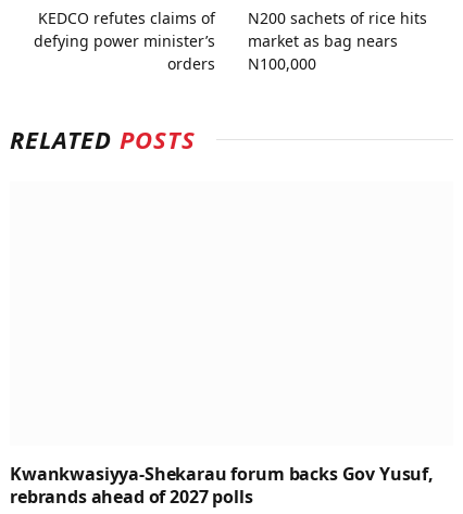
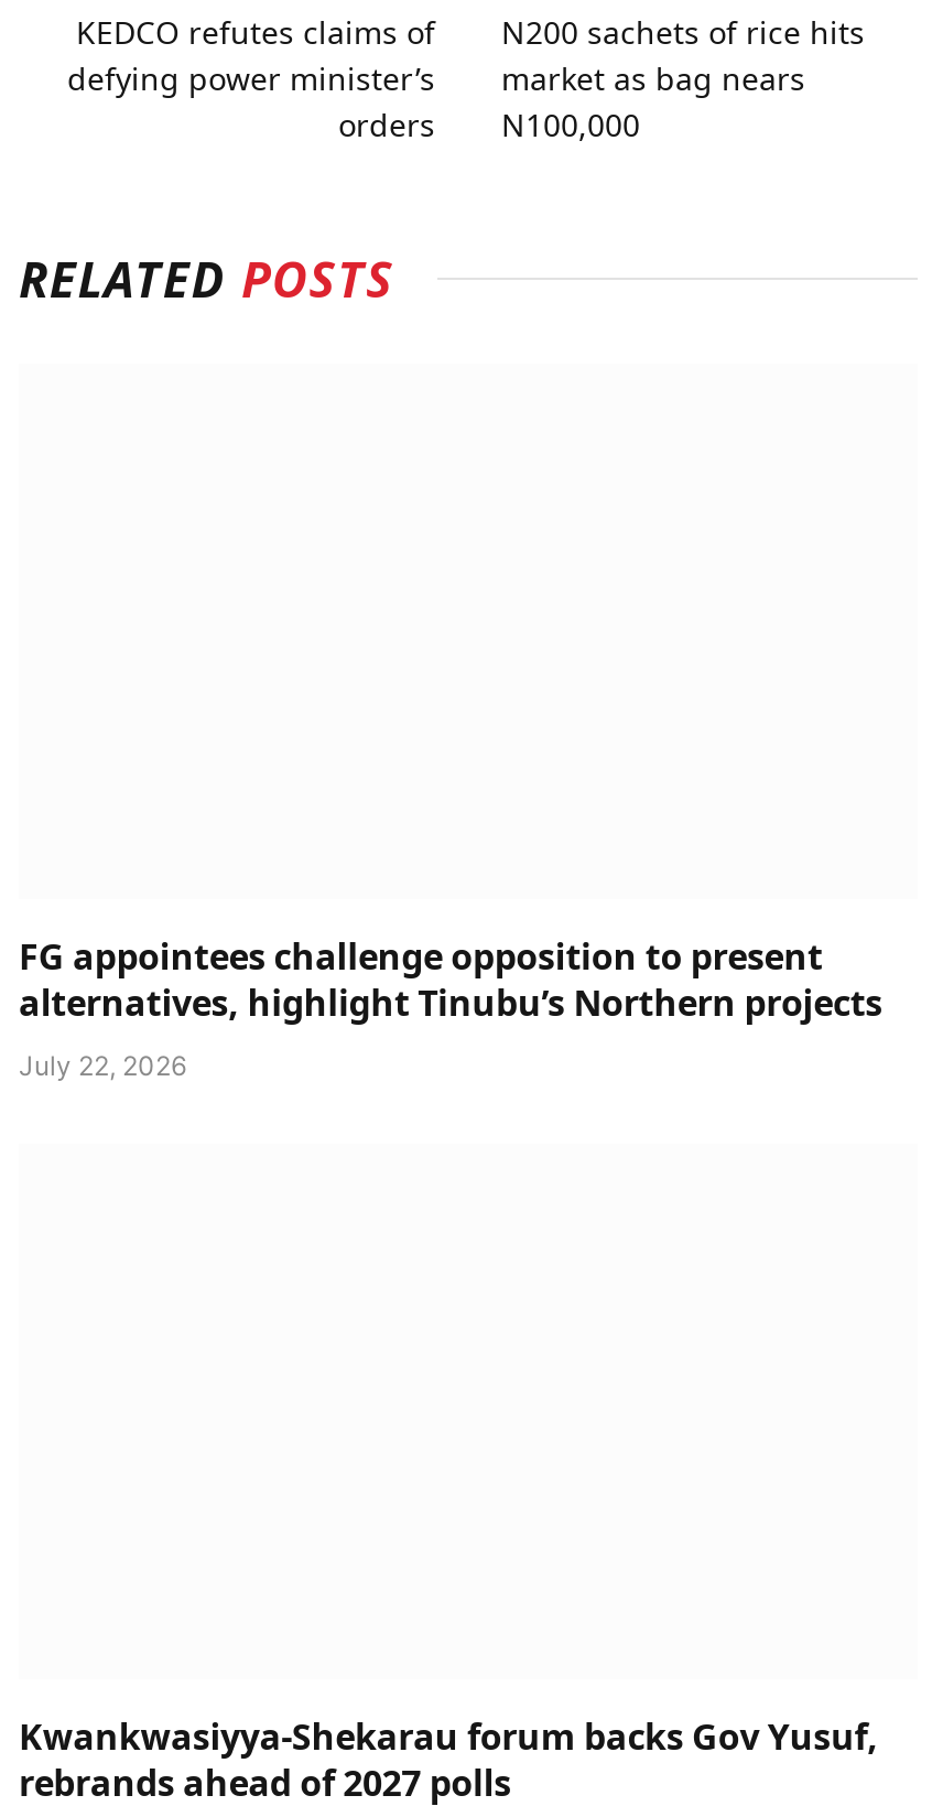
+ FG appointees challenge opposition to present
+ alternatives, highlight Tinubu’s Northern projects
+ July 22, 2026
